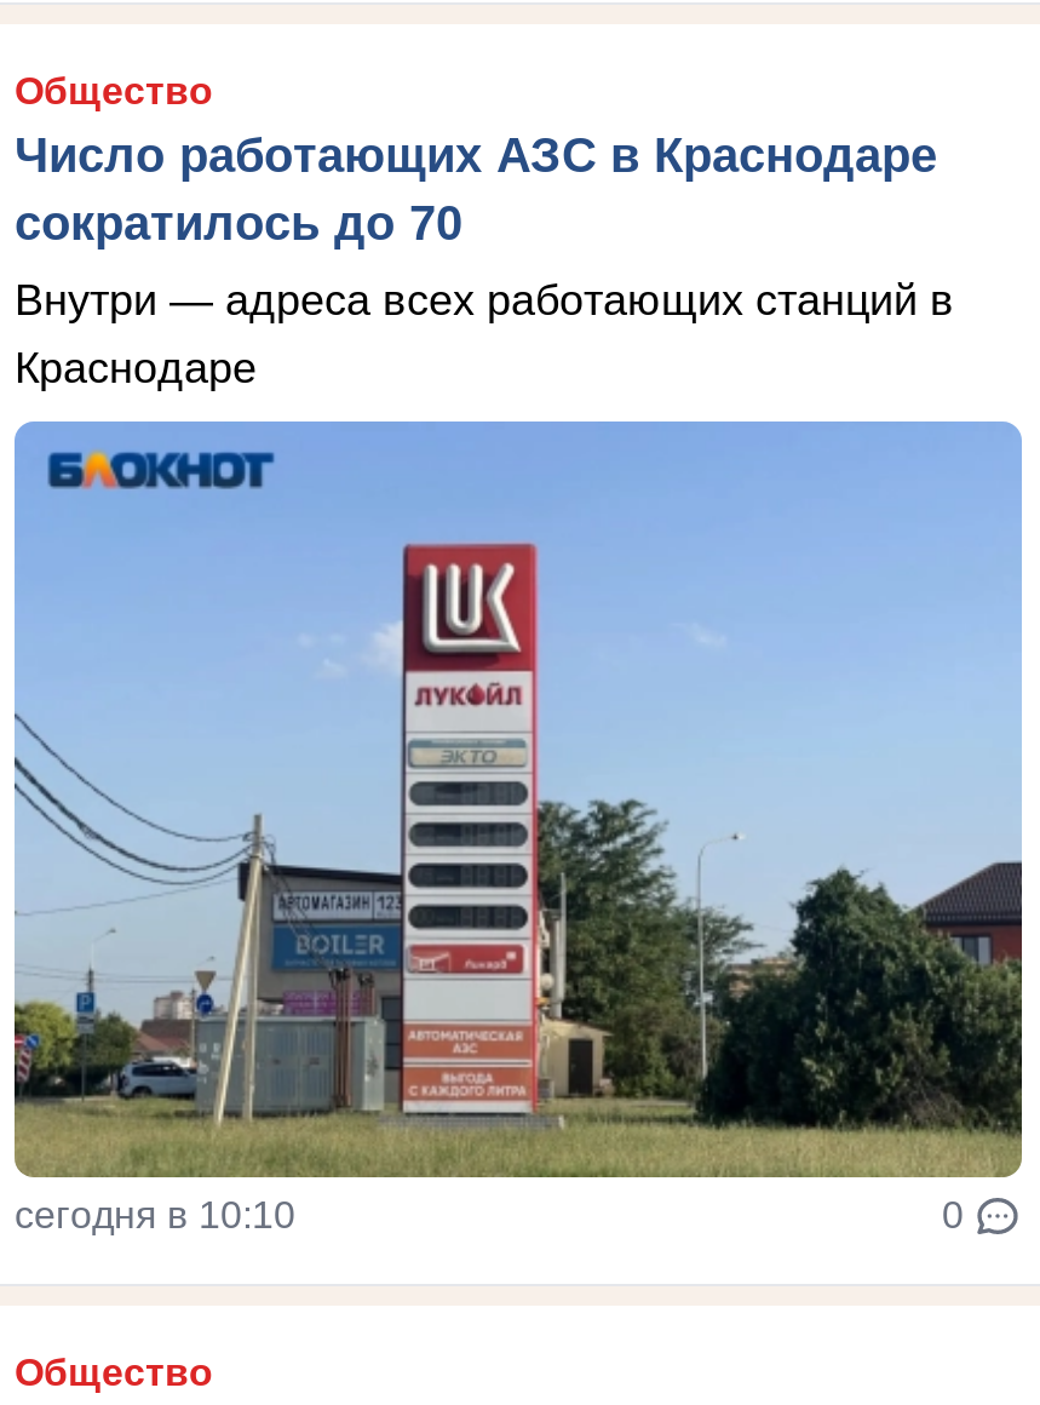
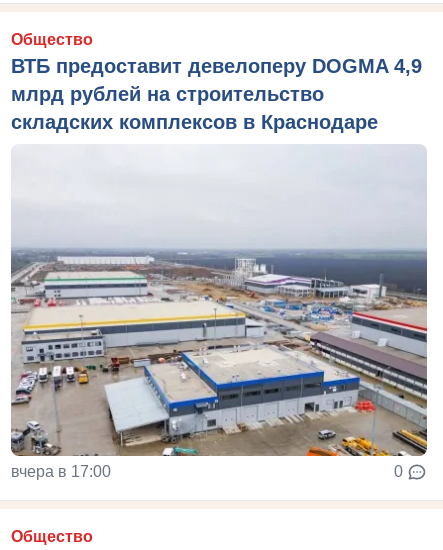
- Число работающих АЗС в Краснодаре
- сократилось до 70
- Внутри — адреса всех работающих станций в
- Краснодаре
+ ВТБ предоставит девелоперу DOGMA 4,9
+ млрд рублей на строительство
+ складских комплексов в Краснодаре

- [image]
- сегодня в 10:10
+ [image]
+ вчера в 17:00
